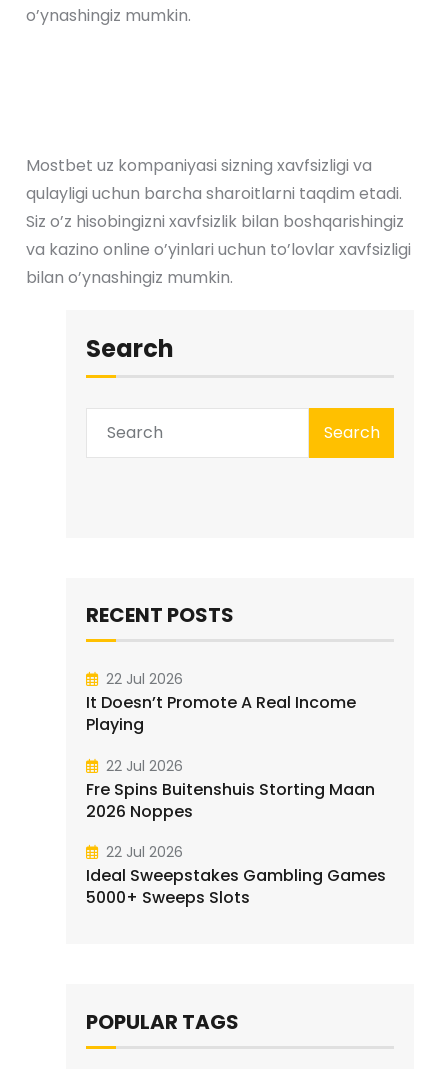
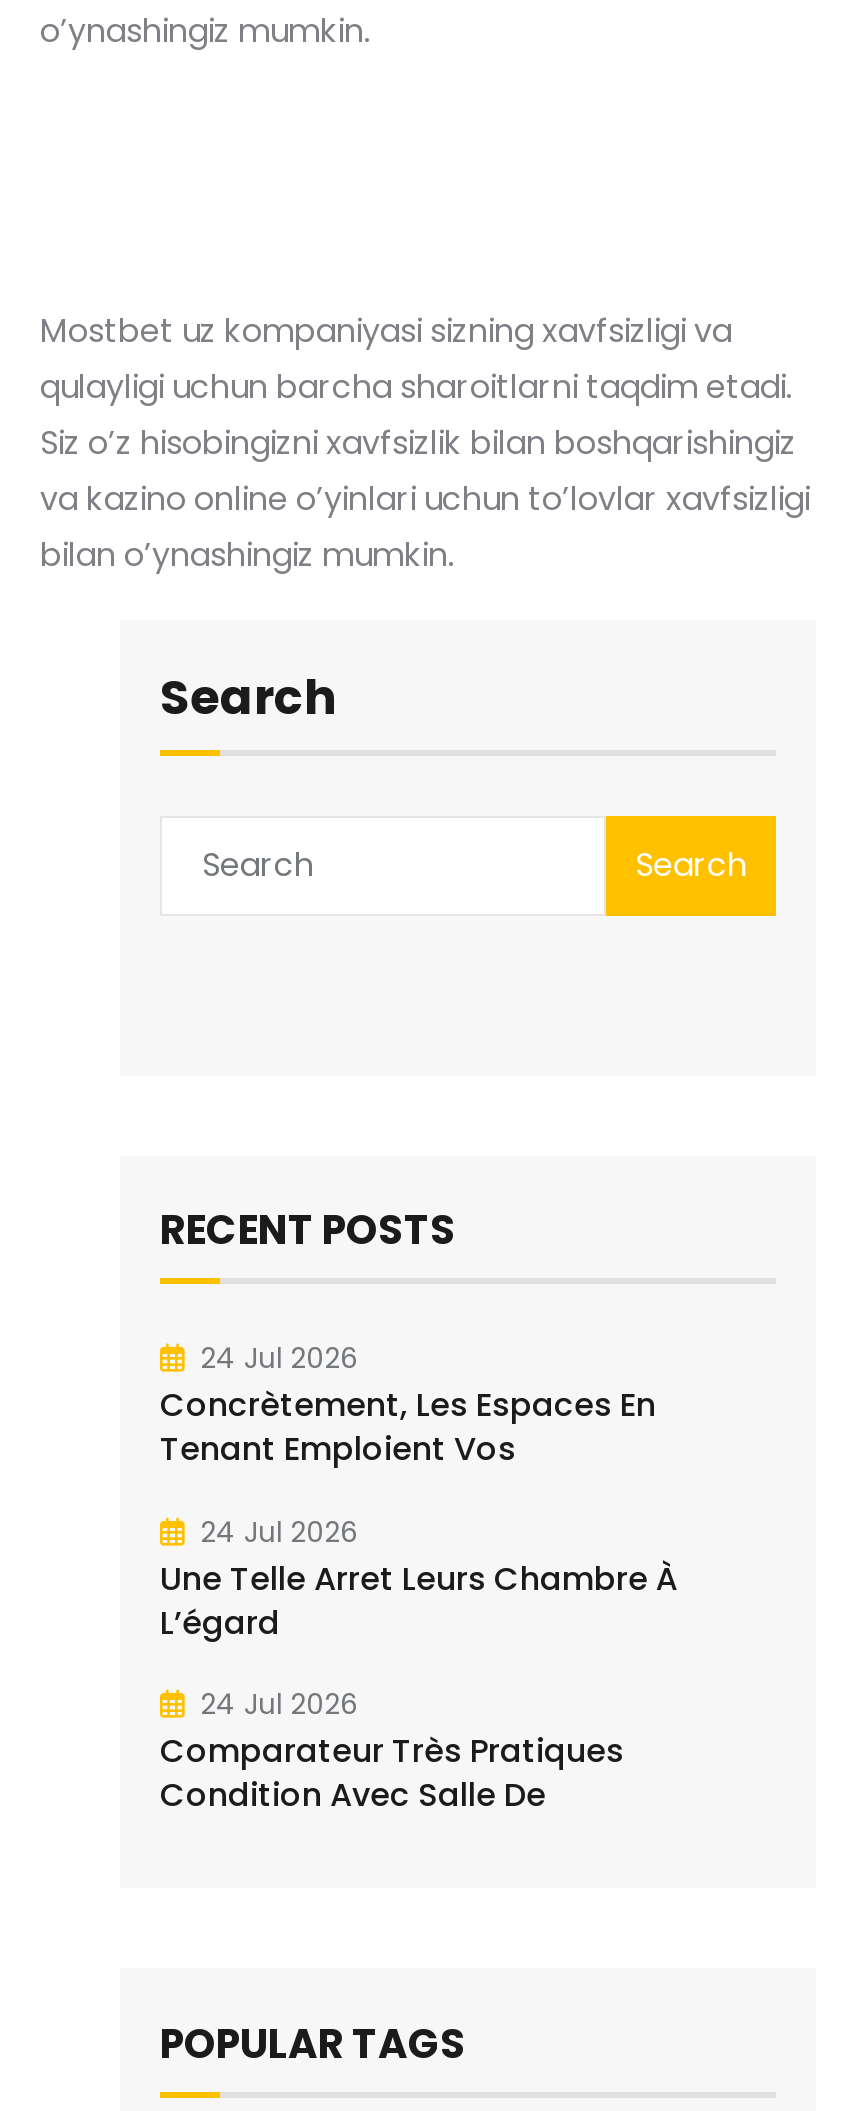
- 22 Jul 2026
- It Doesn’t Promote A Real Income
- Playing
+ 24 Jul 2026
+ Concrètement, Les Espaces En
+ Tenant Emploient Vos

- 22 Jul 2026
- Fre Spins Buitenshuis Storting Maan
- 2026 Noppes
+ 24 Jul 2026
+ Une Telle Arret Leurs Chambre À
+ L’égard

- 22 Jul 2026
- Ideal Sweepstakes Gambling Games
- 5000+ Sweeps Slots
+ 24 Jul 2026
+ Comparateur Très Pratiques
+ Condition Avec Salle De
